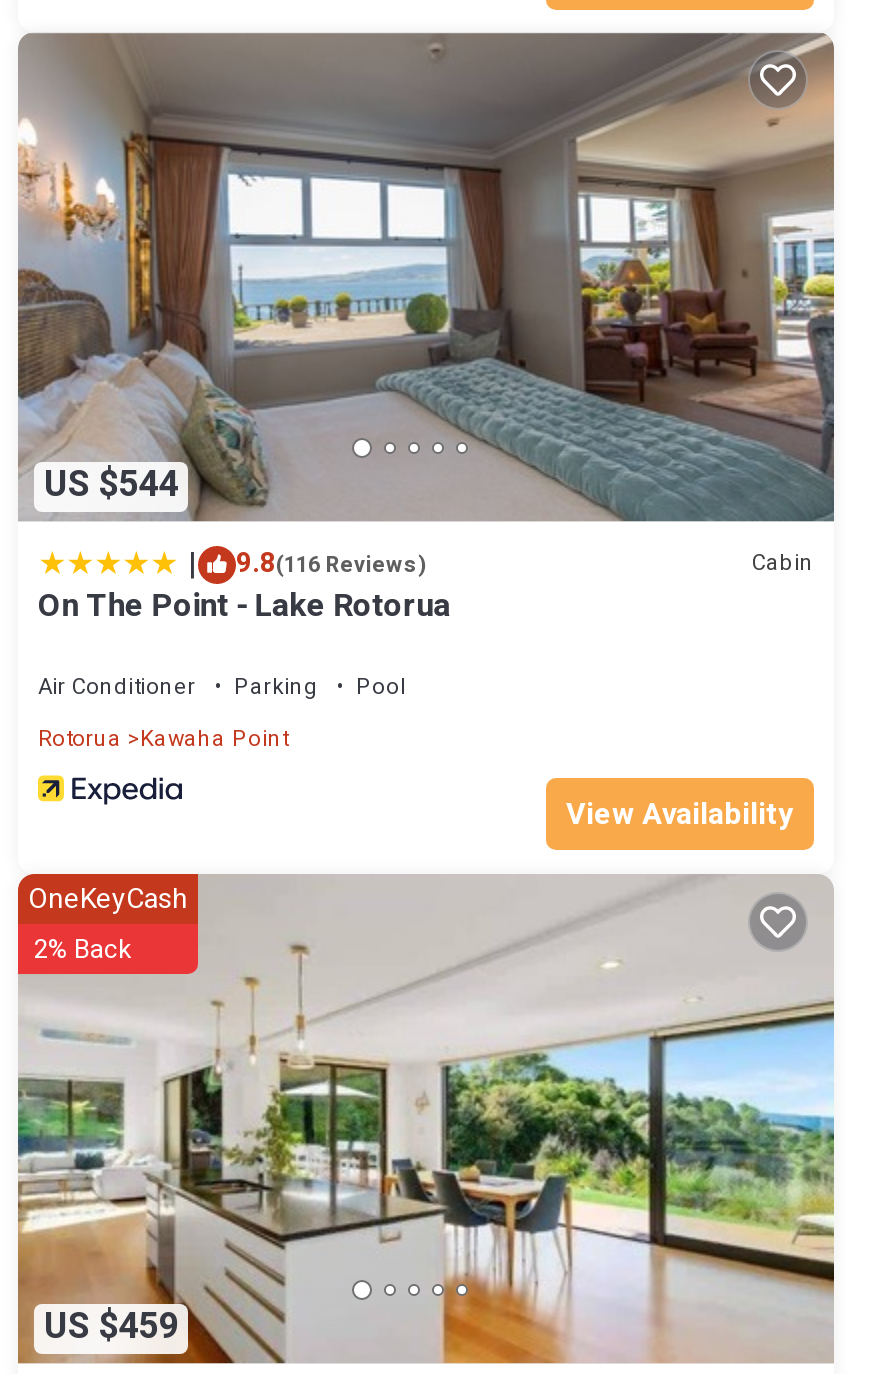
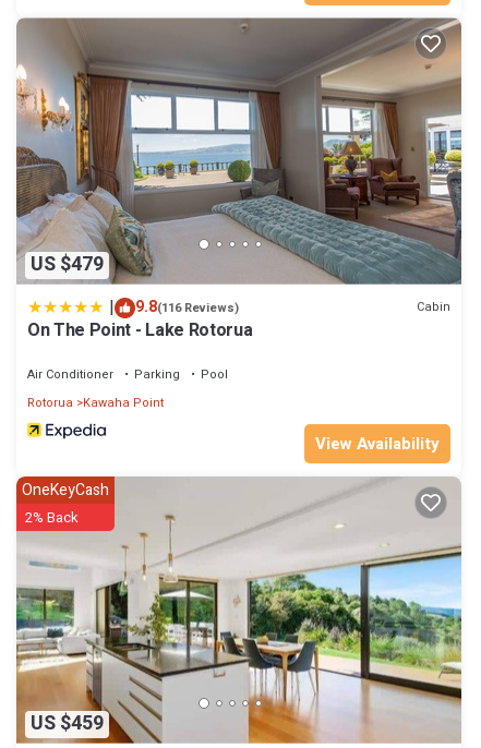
- US $544
+ US $479
